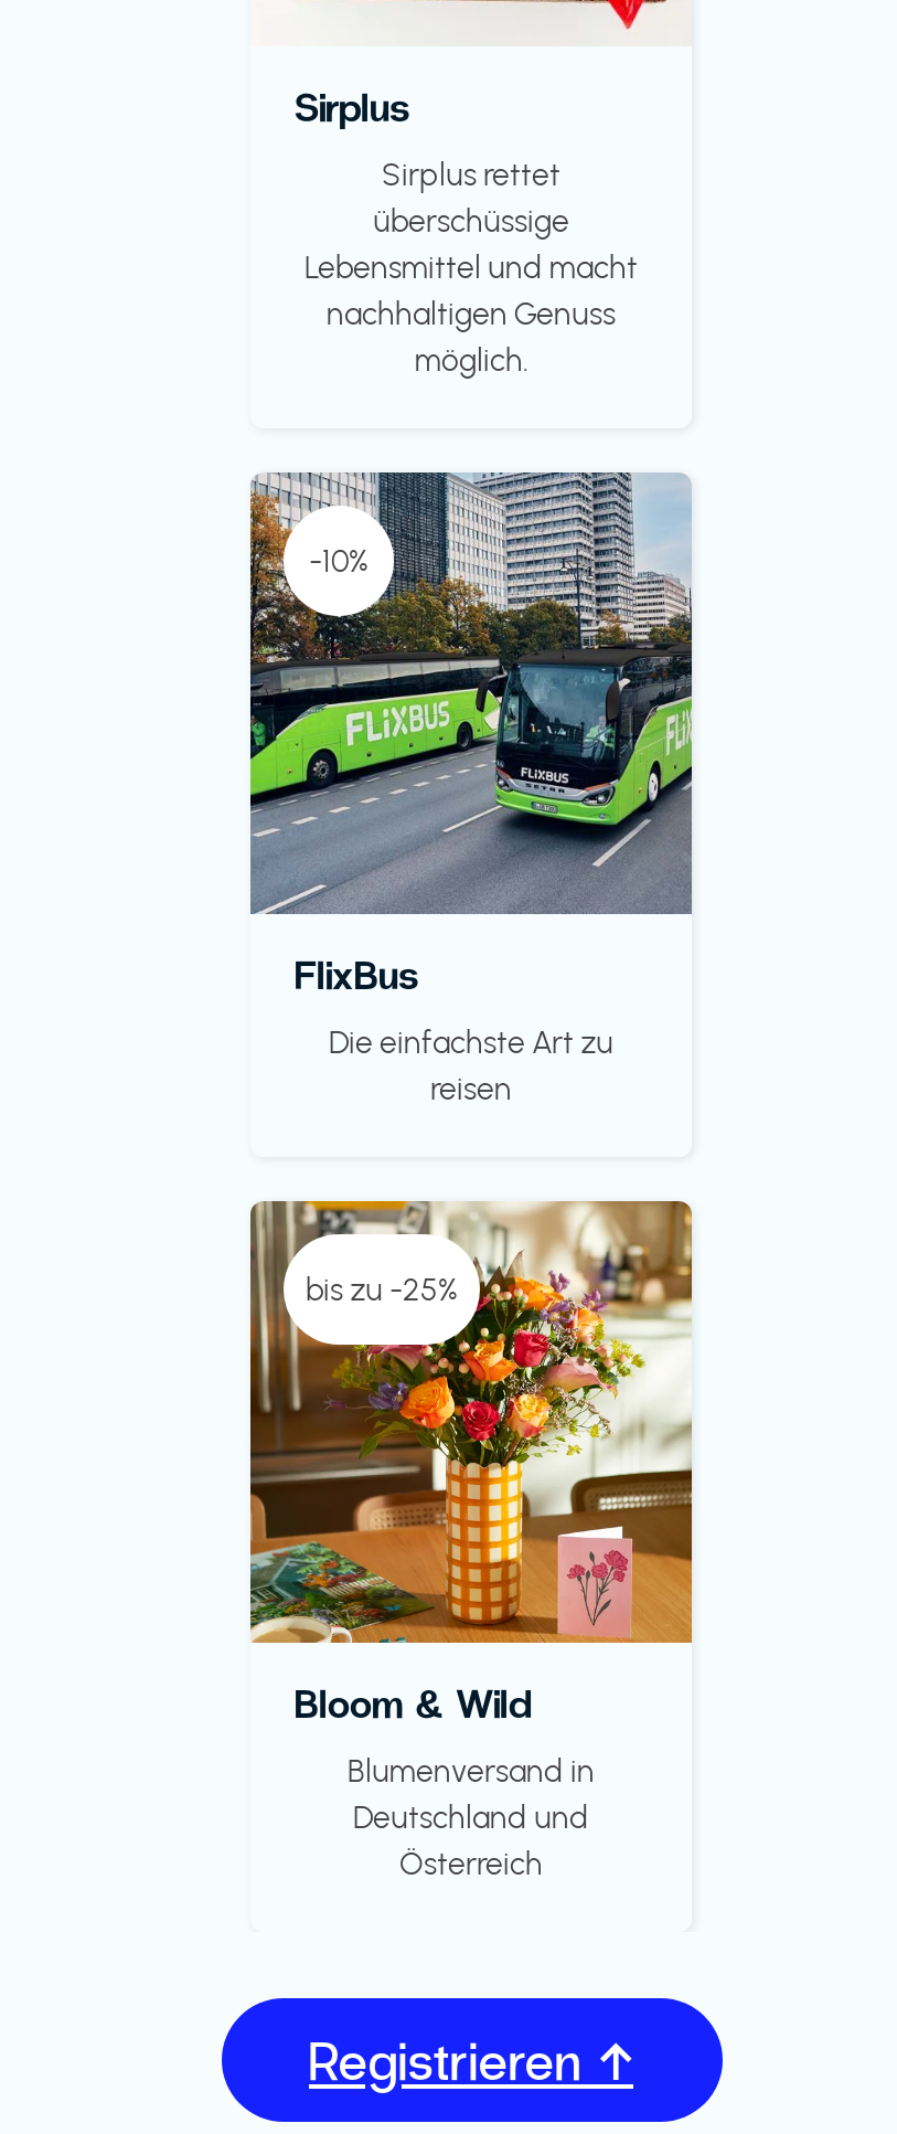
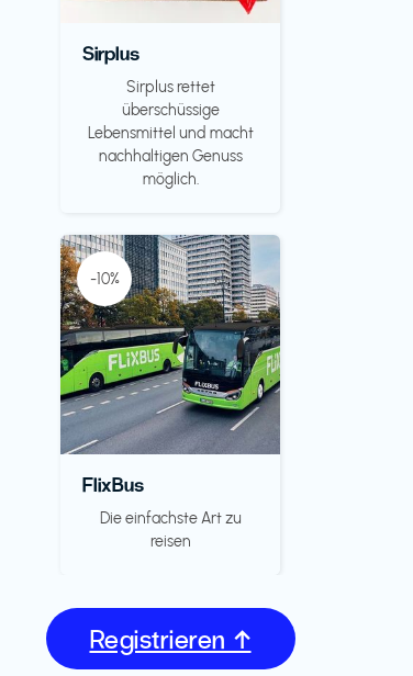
- [image]
- bis zu -25%

- Bloom & Wild
- Blumenversand in
- Deutschland und
- Österreich
